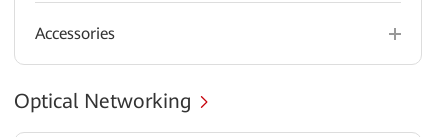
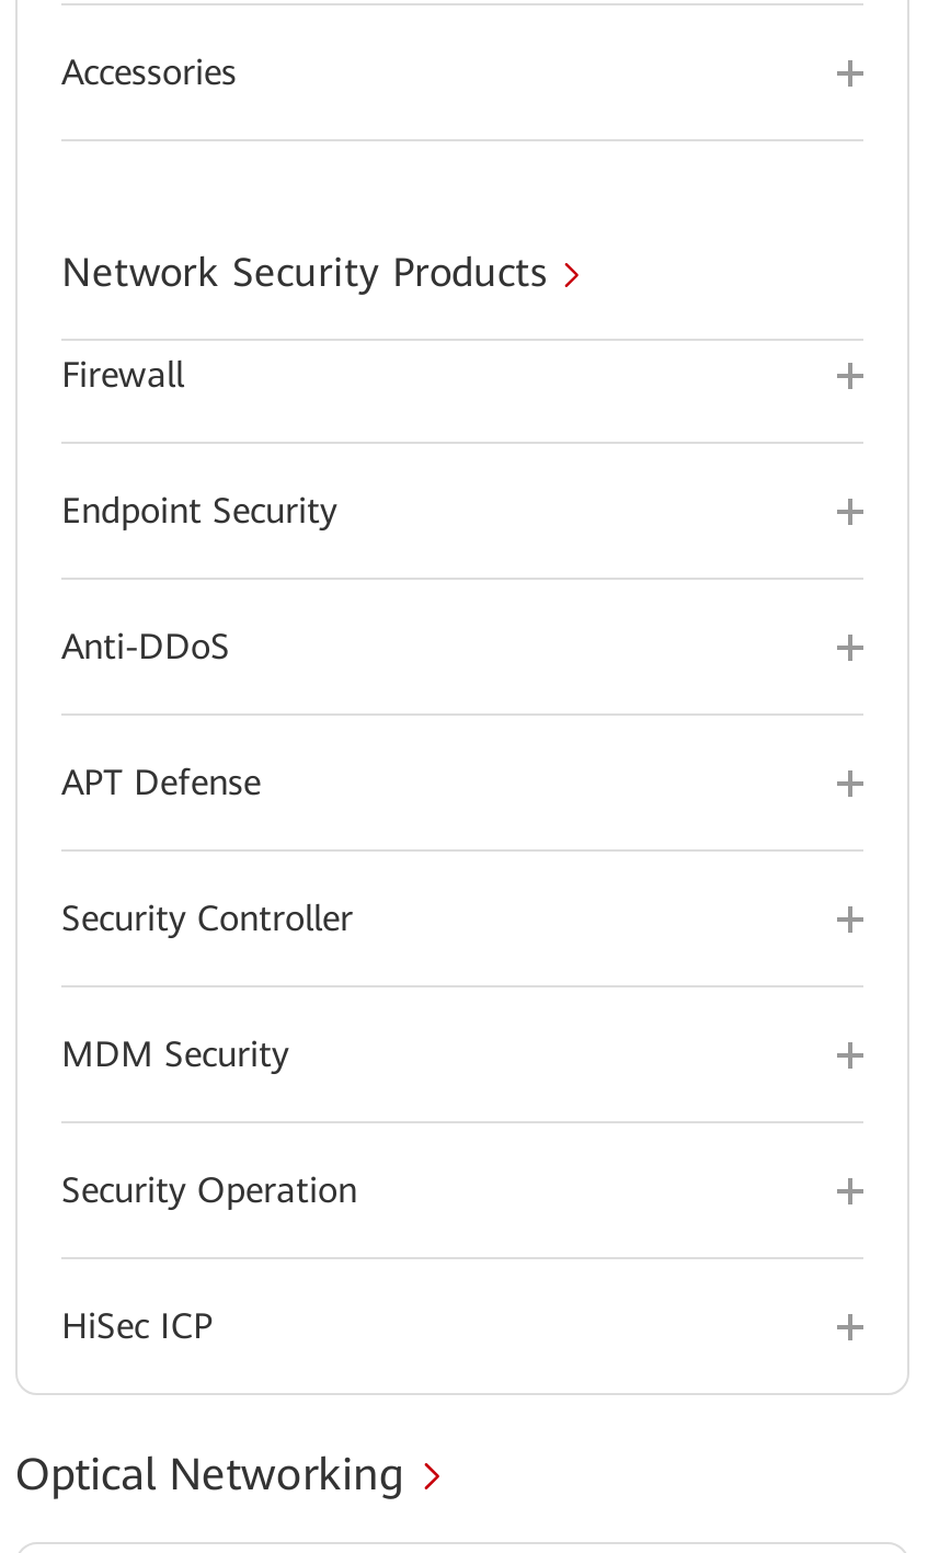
+ Network Security Products
+ Firewall
+ Endpoint Security
+ Anti-DDoS
+ APT Defense
+ Security Controller
+ MDM Security
+ Security Operation
+ HiSec ICP
